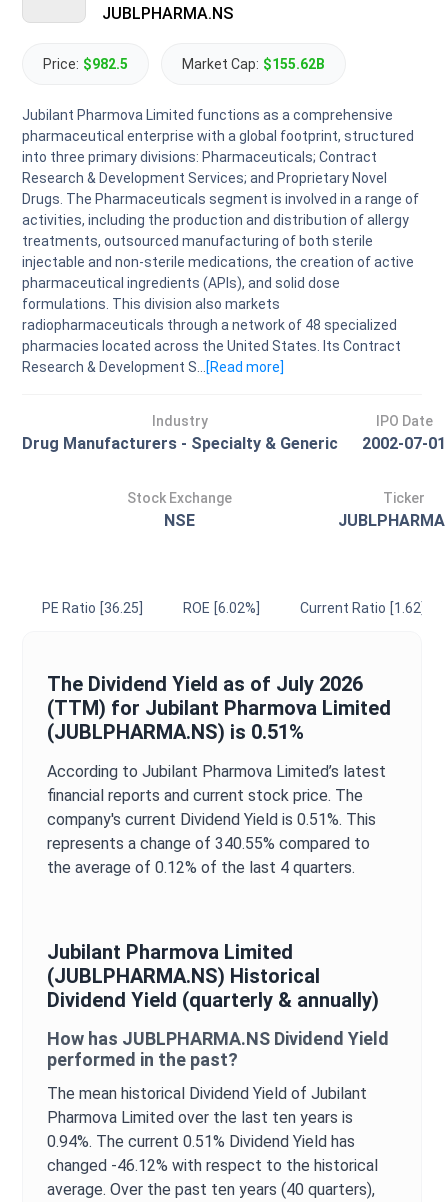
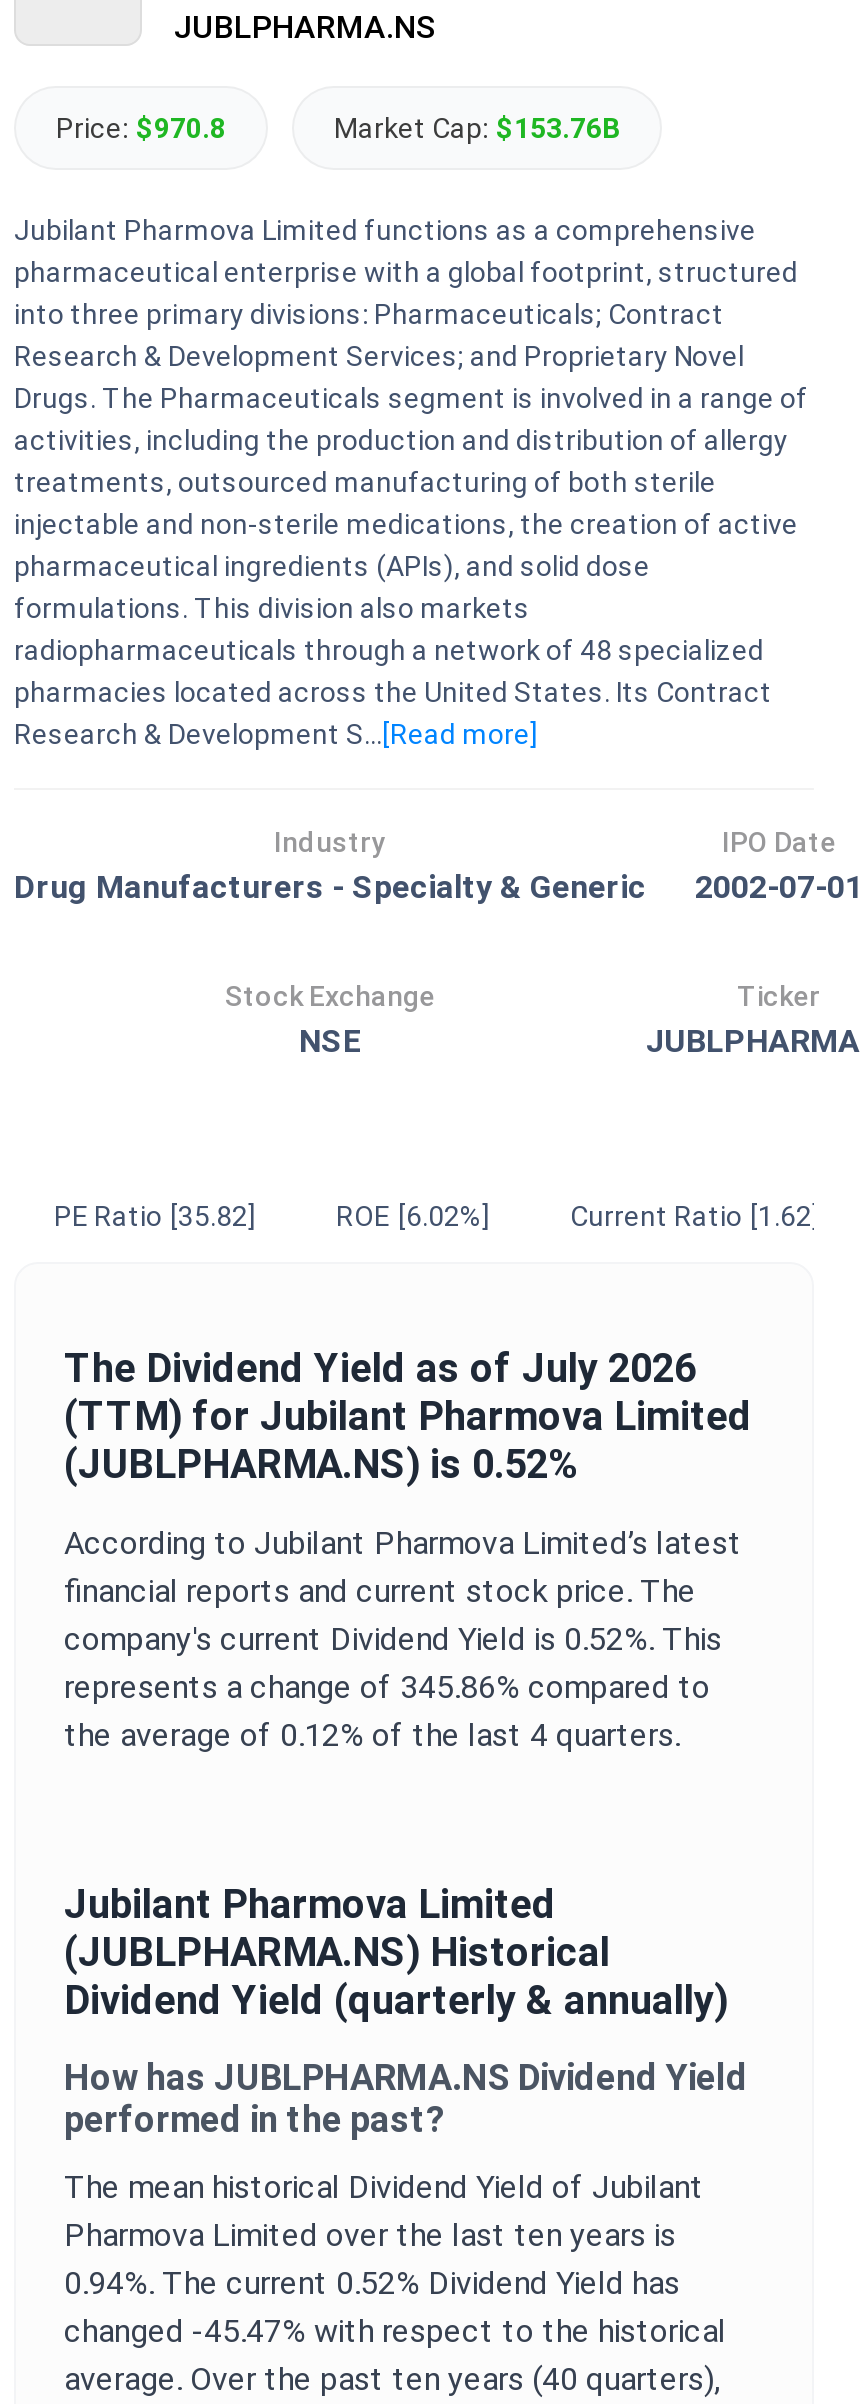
- Price: $982.5
+ Price: $970.8

- Market Cap: $155.62B
+ Market Cap: $153.76B

- PE Ratio [36.25]
+ PE Ratio [35.82]

- (JUBLPHARMA.NS) is 0.51%
+ (JUBLPHARMA.NS) is 0.52%

- company's current Dividend Yield is 0.51%. This
+ company's current Dividend Yield is 0.52%. This

- represents a change of 340.55% compared to
+ represents a change of 345.86% compared to

- 0.94%. The current 0.51% Dividend Yield has
+ 0.94%. The current 0.52% Dividend Yield has

- changed -46.12% with respect to the historical
+ changed -45.47% with respect to the historical
